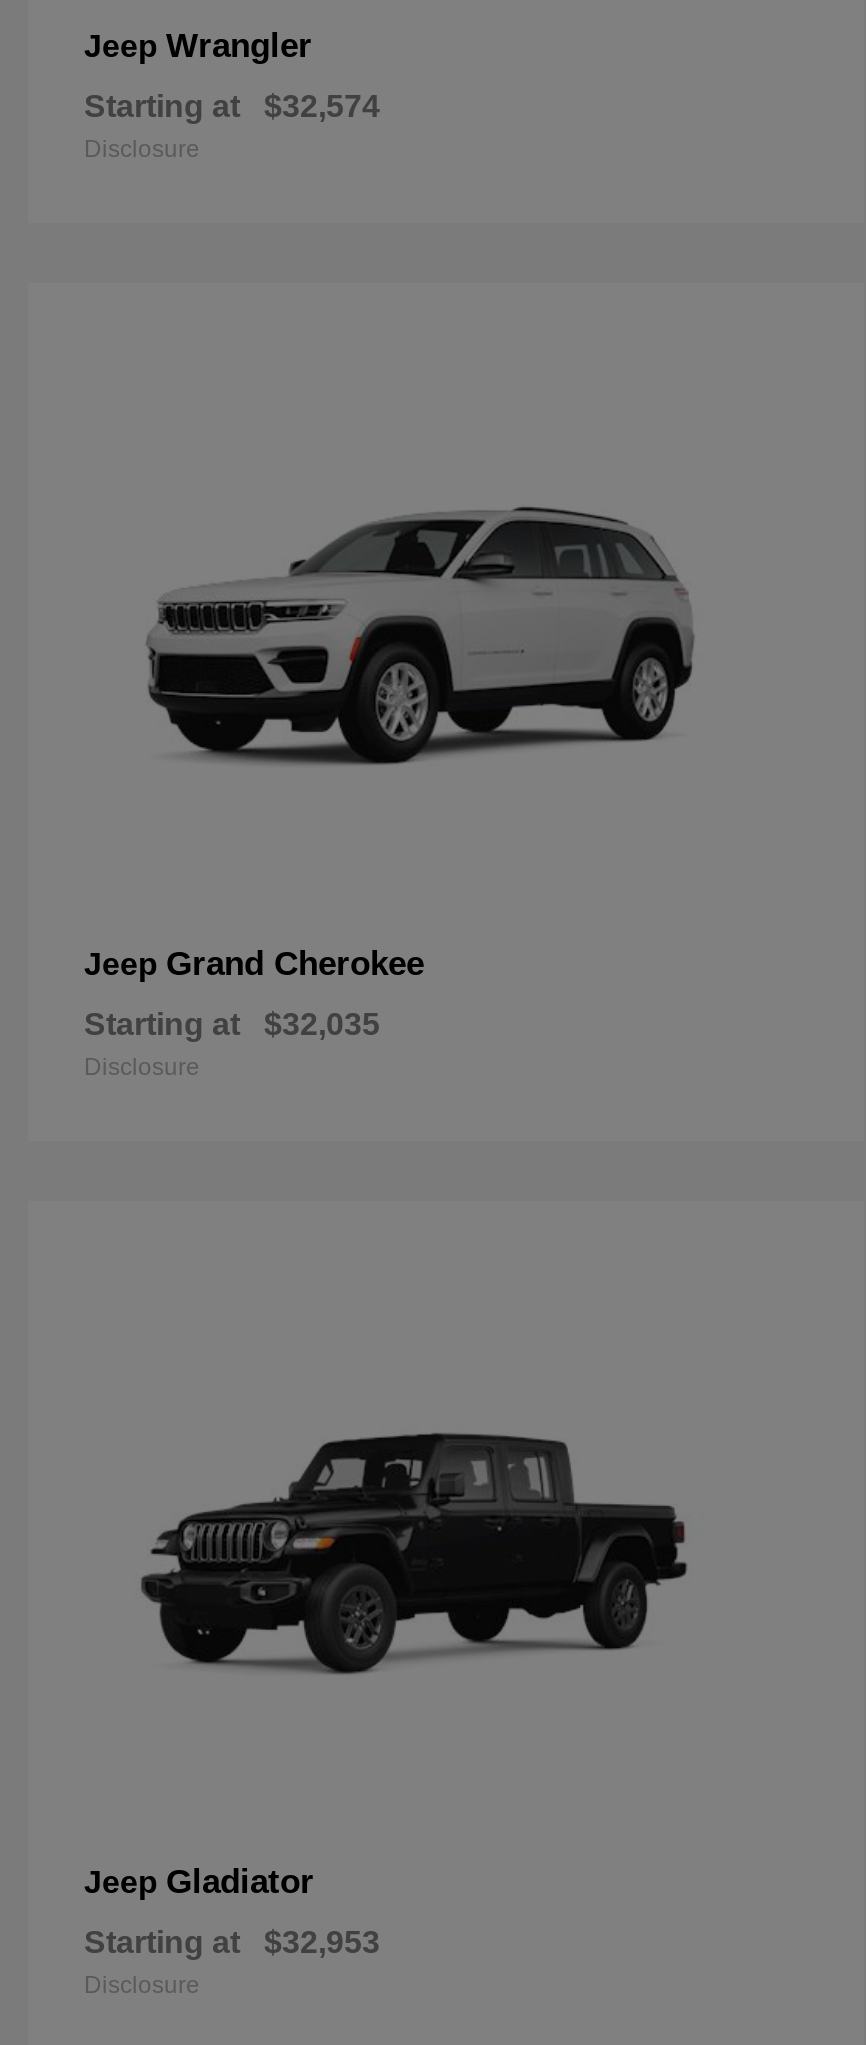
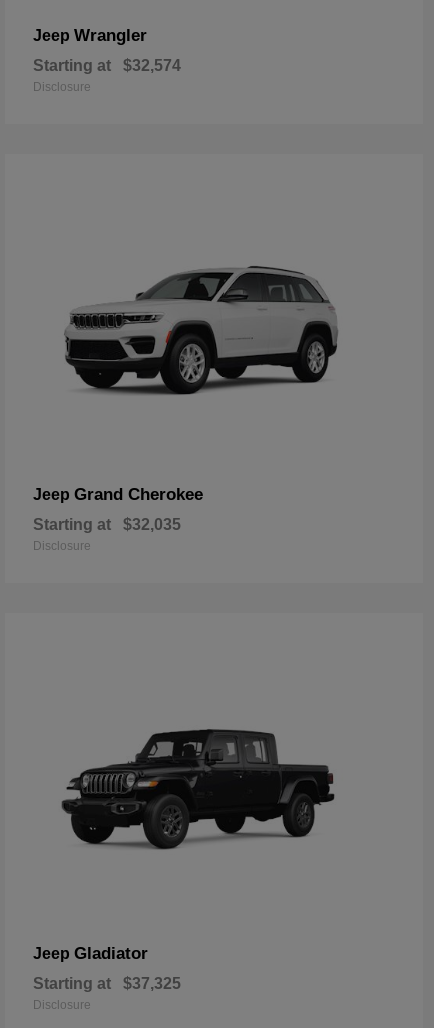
- Starting at $32,953
+ Starting at $37,325
